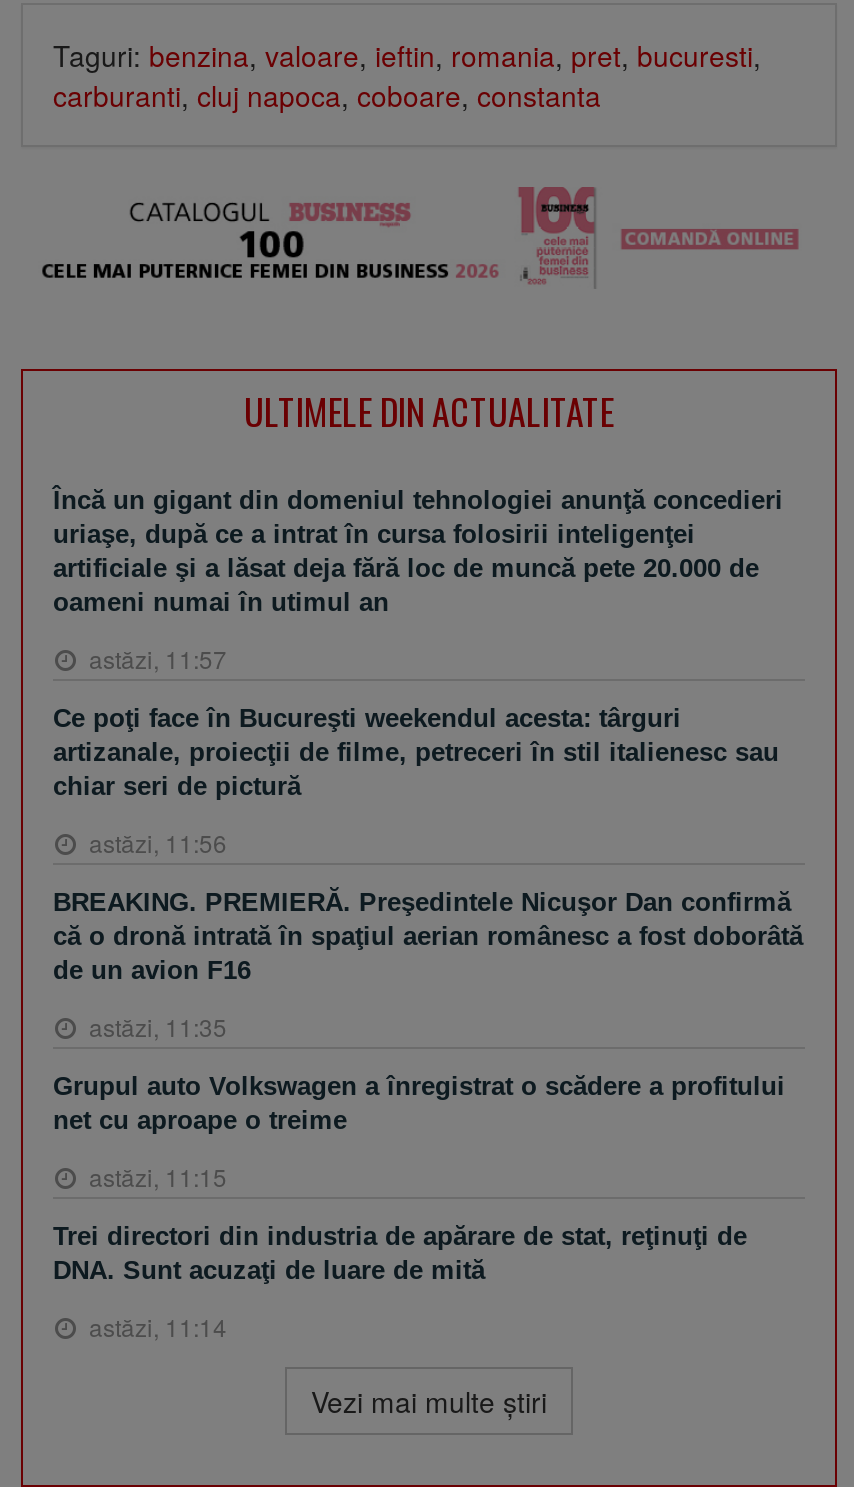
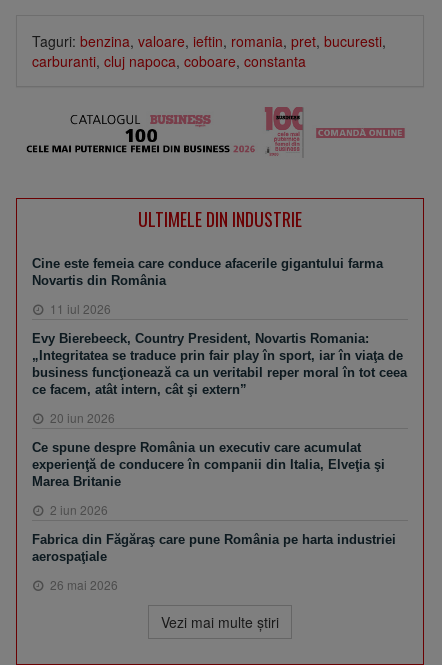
- ULTIMELE DIN ACTUALITATE
- Încă un gigant din domeniul tehnologiei anunţă concedieri
- uriaşe, după ce a intrat în cursa folosirii inteligenţei
- artificiale şi a lăsat deja fără loc de muncă pete 20.000 de
- oameni numai în utimul an
- astăzi, 11:57
- Ce poţi face în Bucureşti weekendul acesta: târguri
- artizanale, proiecţii de filme, petreceri în stil italienesc sau
- chiar seri de pictură
- astăzi, 11:56
- BREAKING. PREMIERĂ. Preşedintele Nicuşor Dan confirmă
- că o dronă intrată în spaţiul aerian românesc a fost doborâtă
- de un avion F16
- astăzi, 11:35
- Grupul auto Volkswagen a înregistrat o scădere a profitului
- net cu aproape o treime
- astăzi, 11:15
- Trei directori din industria de apărare de stat, reţinuţi de
- DNA. Sunt acuzaţi de luare de mită
- astăzi, 11:14
+ ULTIMELE DIN INDUSTRIE
+ Cine este femeia care conduce afacerile gigantului farma
+ Novartis din România
+ 11 iul 2026
+ Evy Bierebeeck, Country President, Novartis Romania:
+ „Integritatea se traduce prin fair play în sport, iar în viaţa de
+ business funcţionează ca un veritabil reper moral în tot ceea
+ ce facem, atât intern, cât şi extern”
+ 20 iun 2026
+ Ce spune despre România un executiv care acumulat
+ experienţă de conducere în companii din Italia, Elveţia şi
+ Marea Britanie
+ 2 iun 2026
+ Fabrica din Făgăraş care pune România pe harta industriei
+ aerospaţiale
+ 26 mai 2026
